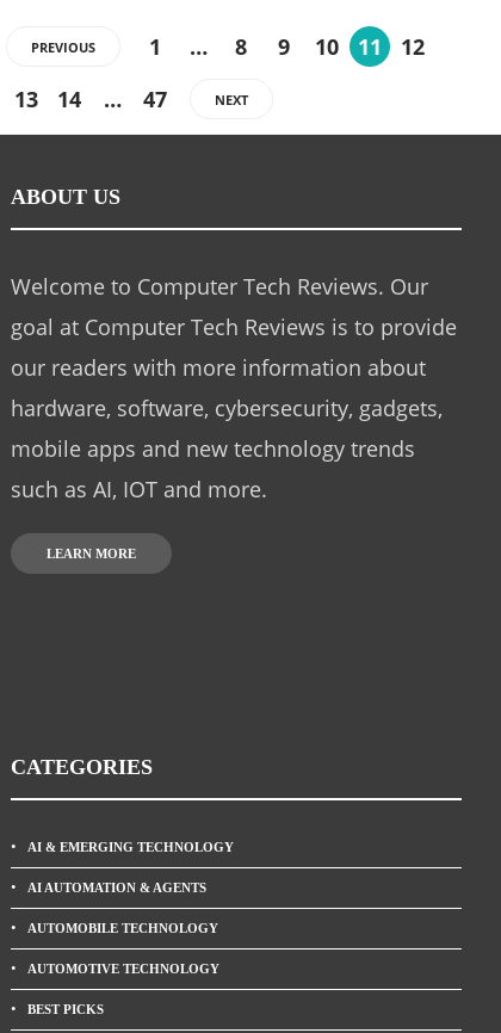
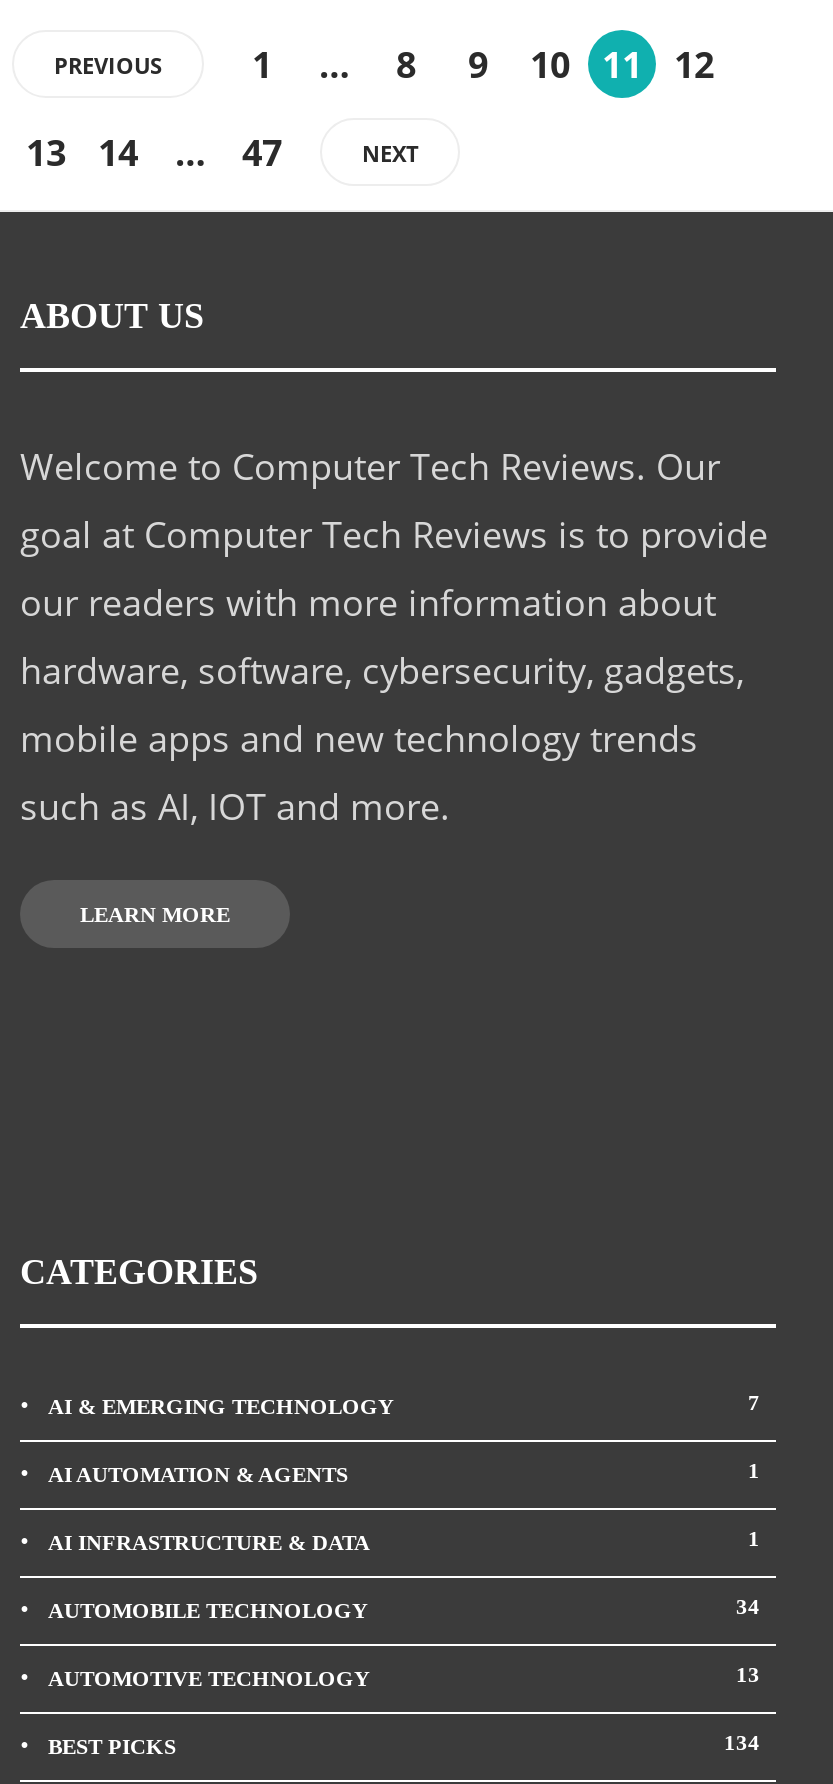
+ 7

+ 1
+ AI INFRASTRUCTURE & DATA
+ 1

+ 34

+ 13

+ 134
